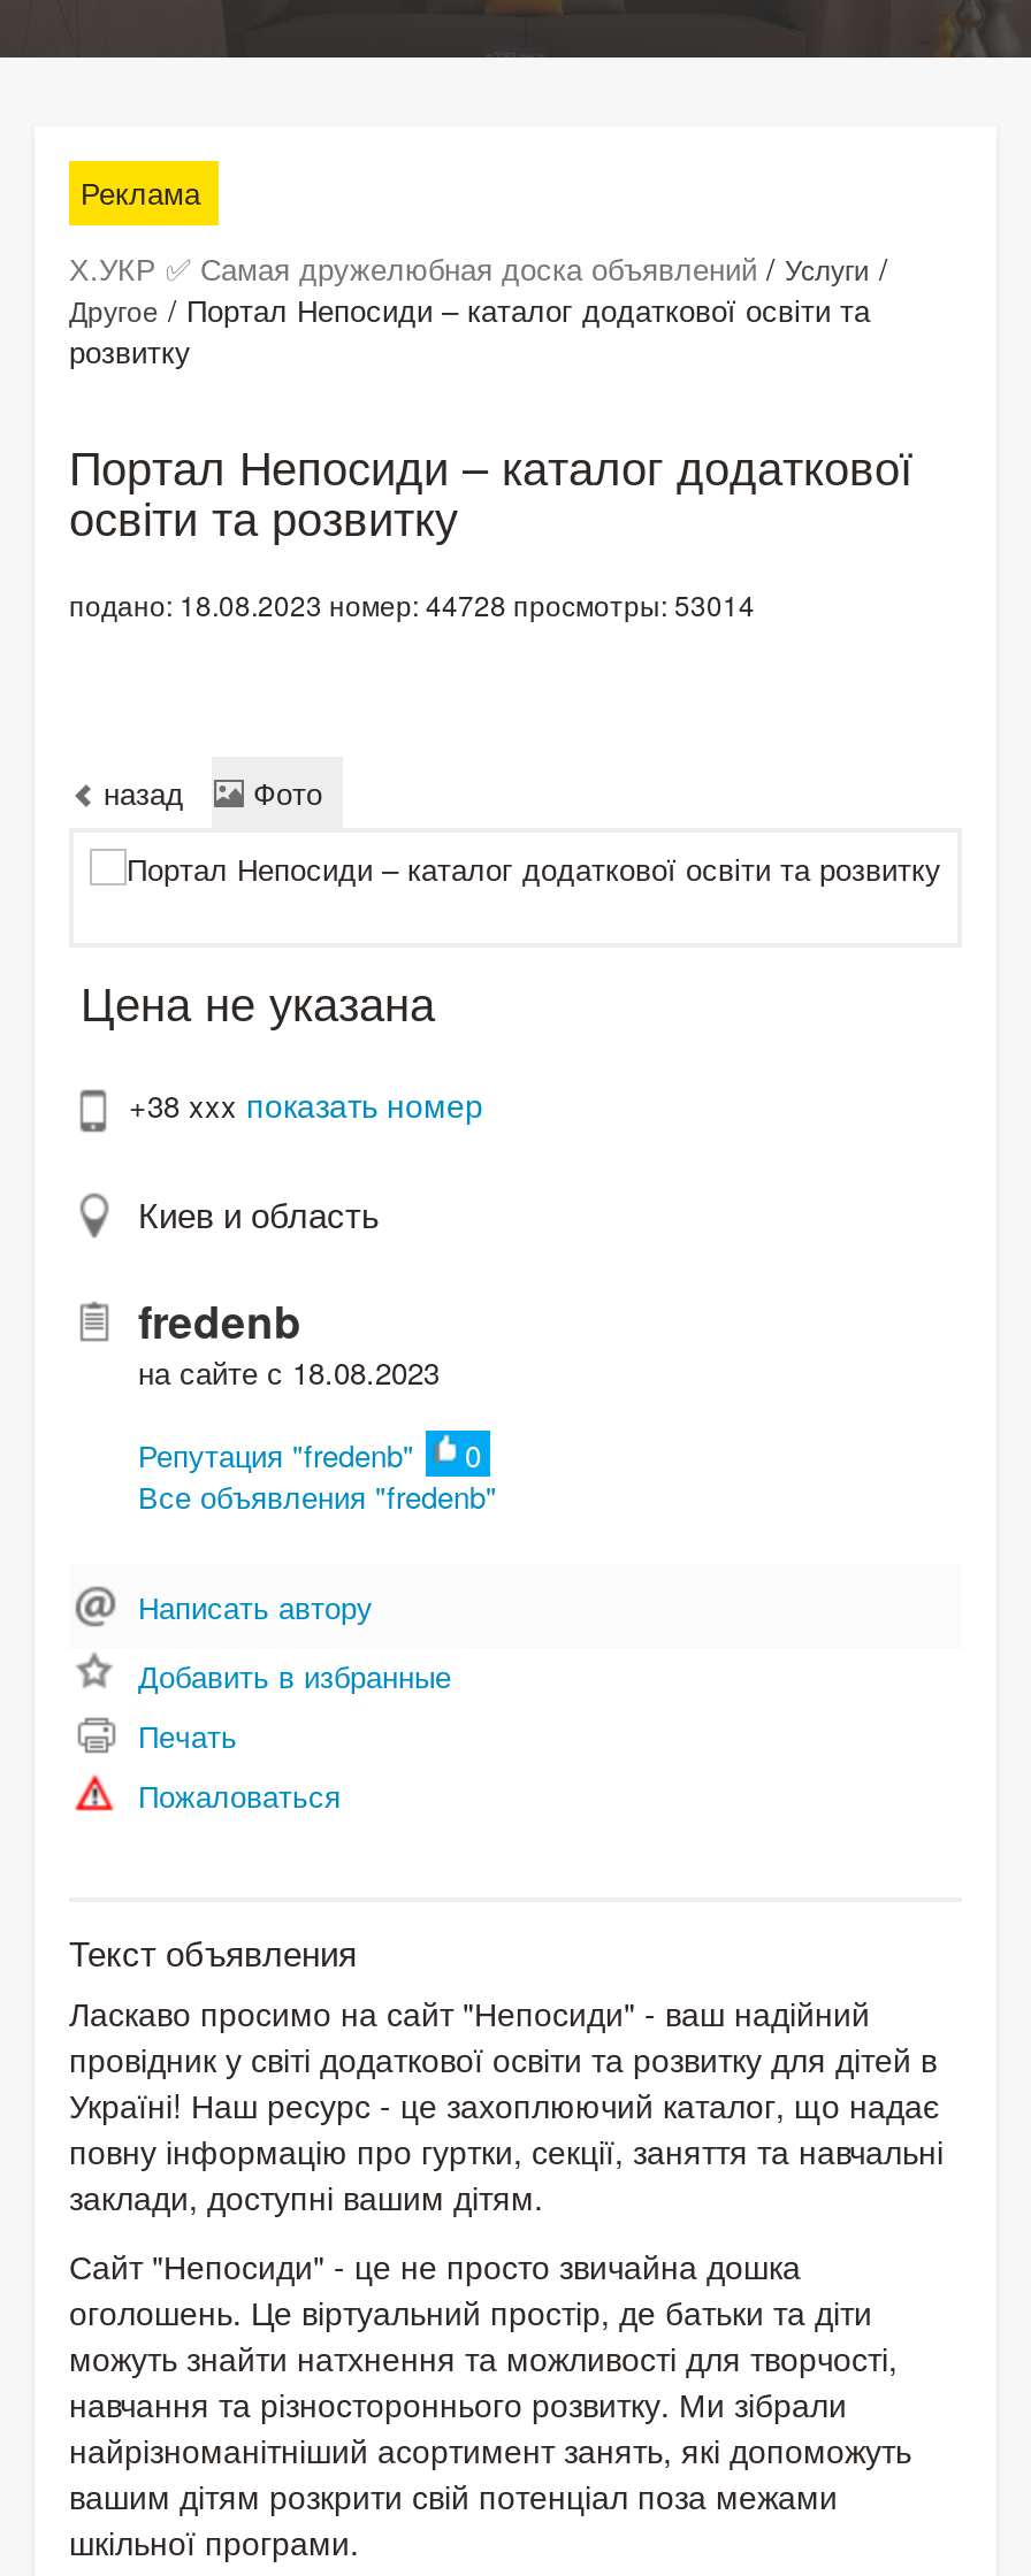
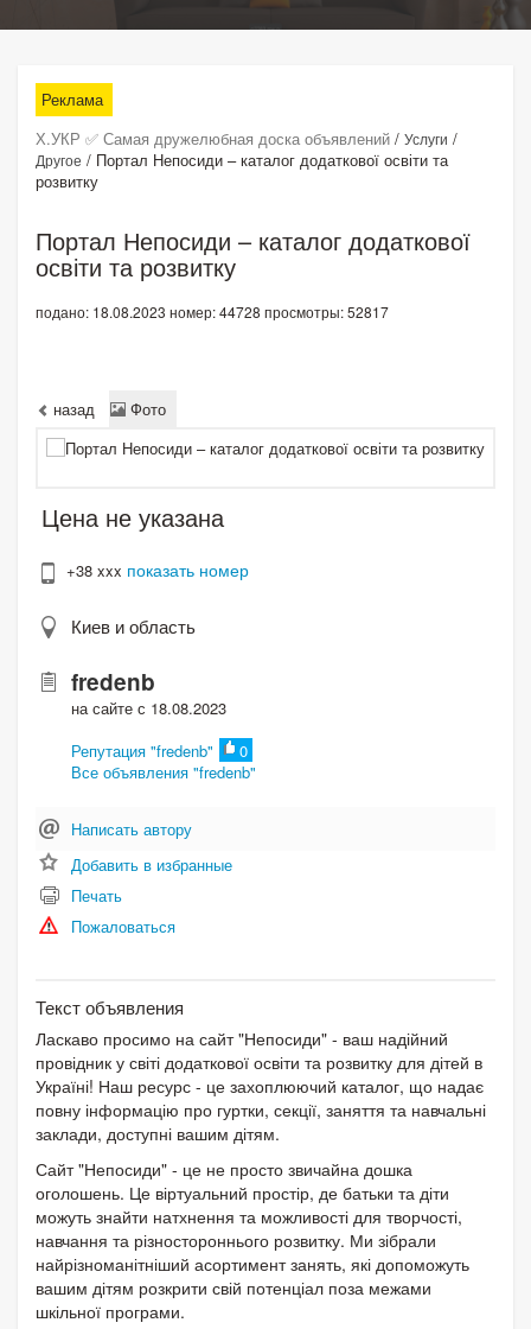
- подано: 18.08.2023 номер: 44728 просмотры: 53014
+ подано: 18.08.2023 номер: 44728 просмотры: 52817
